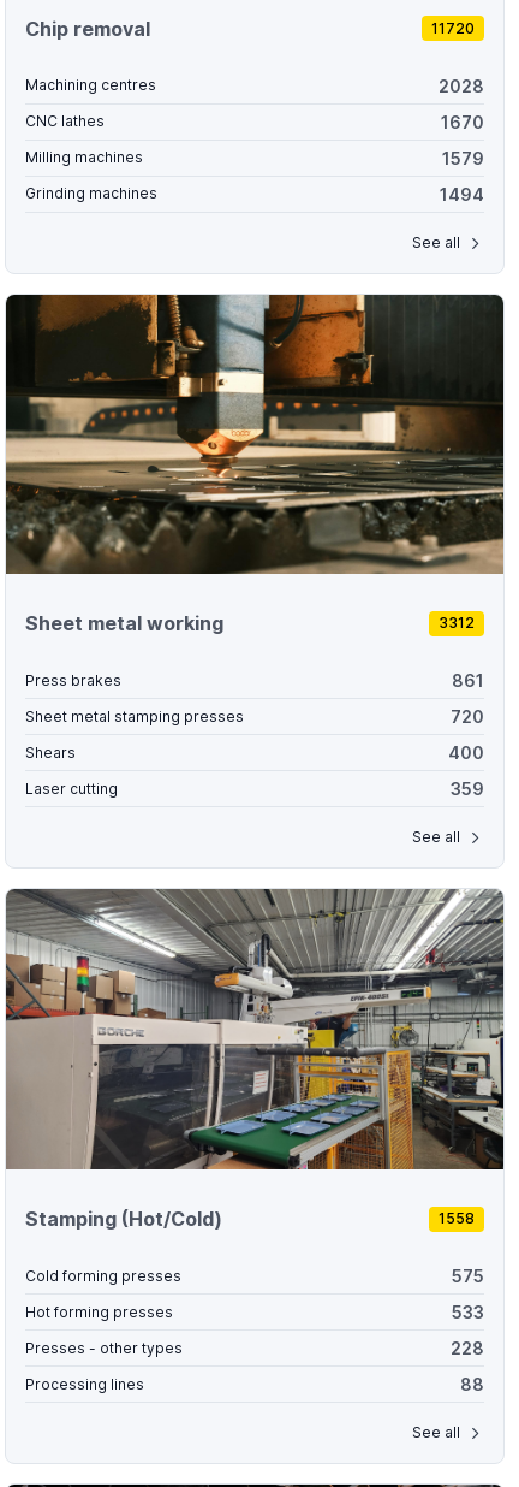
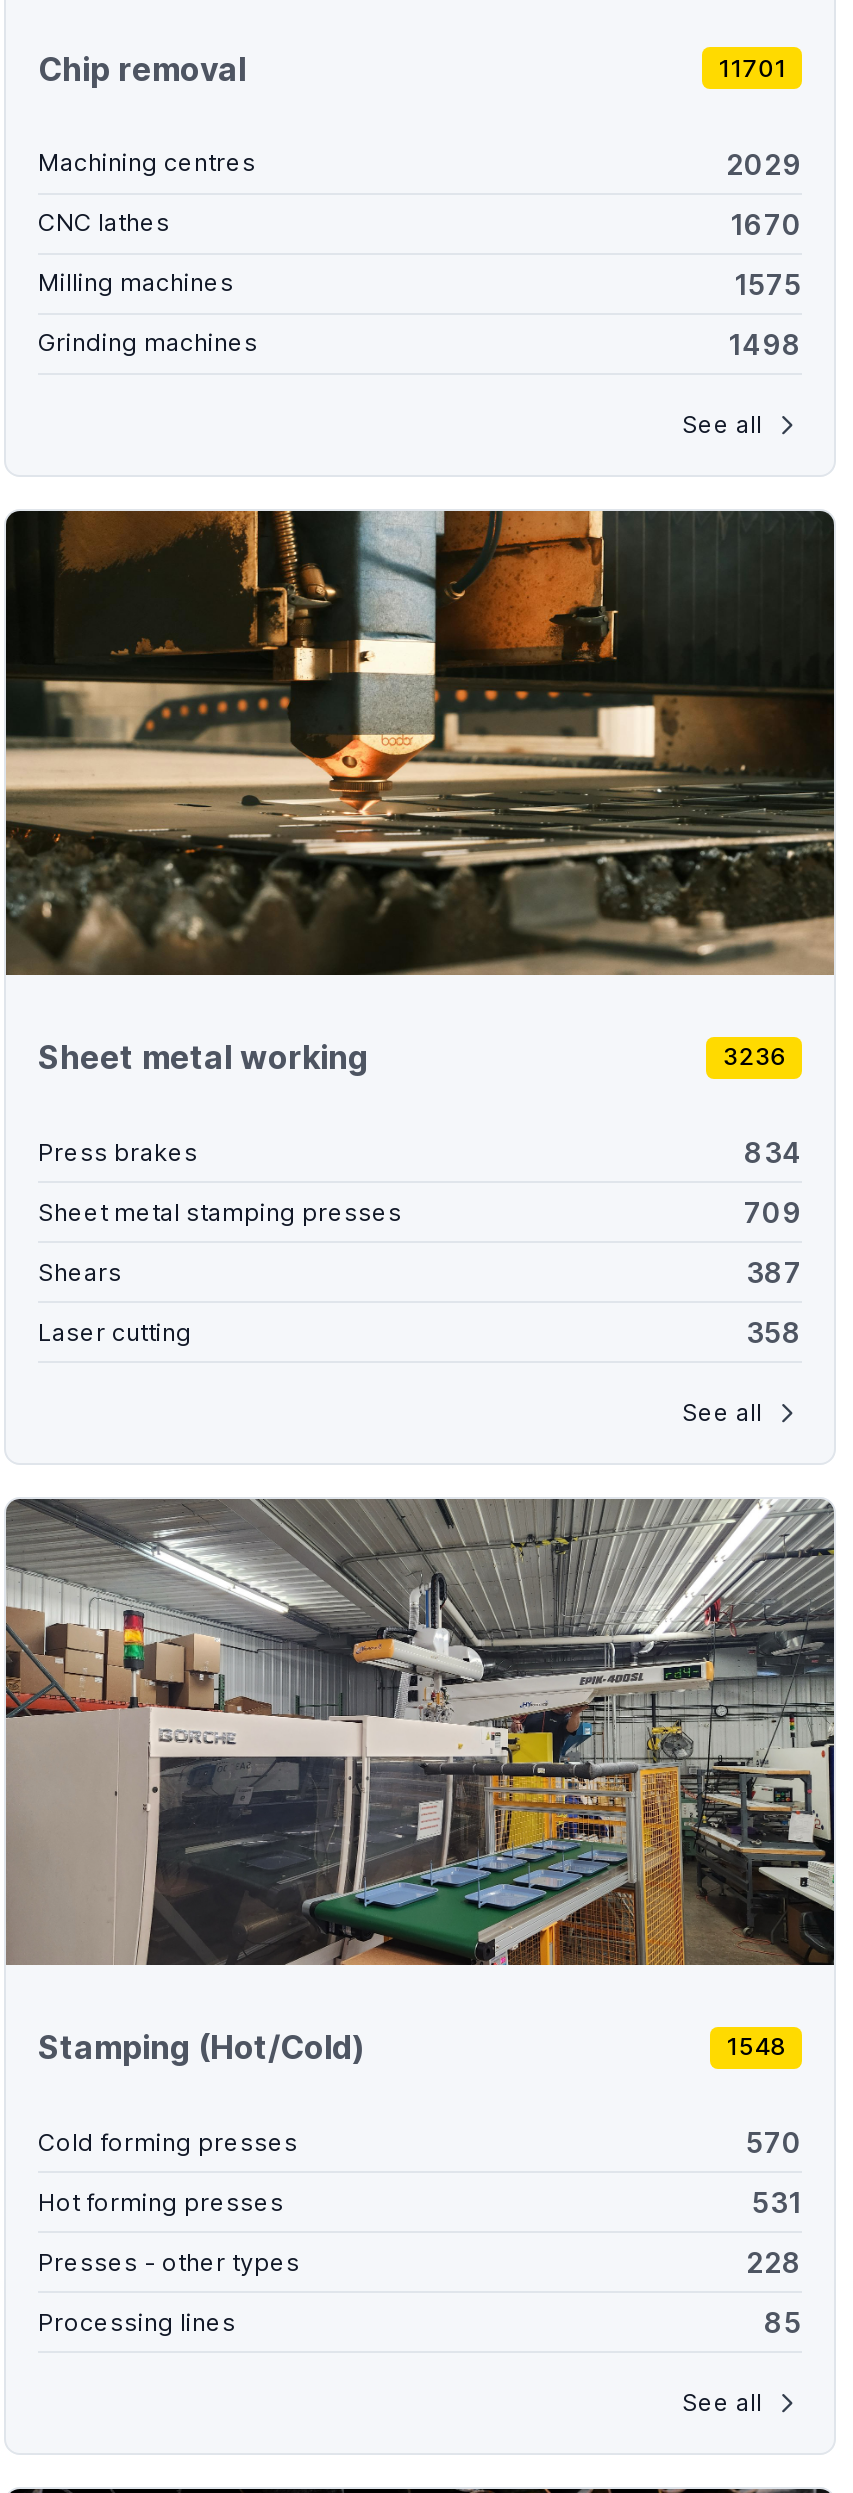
- 11720
+ 11701

- 2028
+ 2029

- 1579
+ 1575

- 1494
+ 1498

- 3312
+ 3236

- 861
+ 834

- 720
+ 709

- 400
+ 387

- 359
+ 358

- 1558
+ 1548

- 575
+ 570

- 533
+ 531

- 88
+ 85
